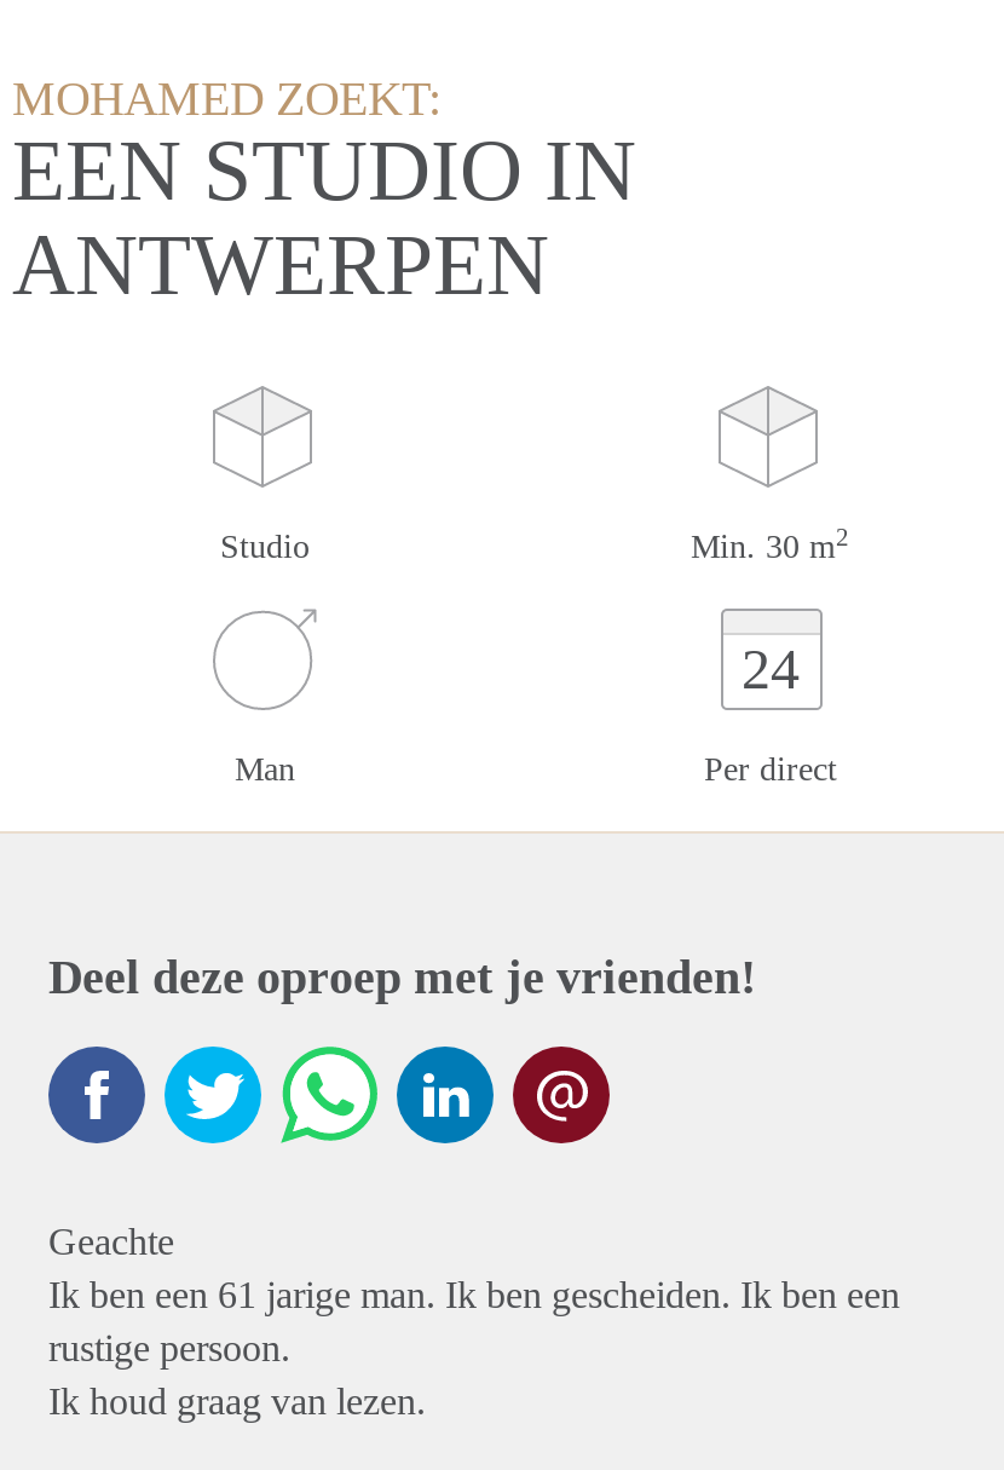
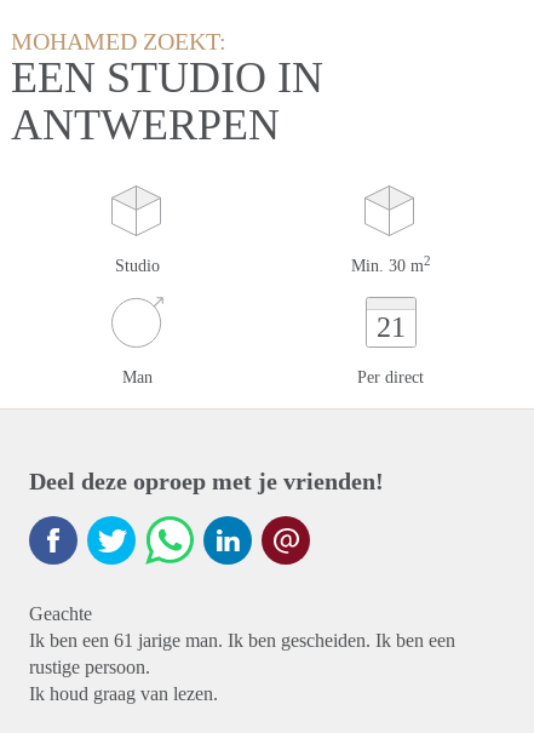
- 24
+ 21
